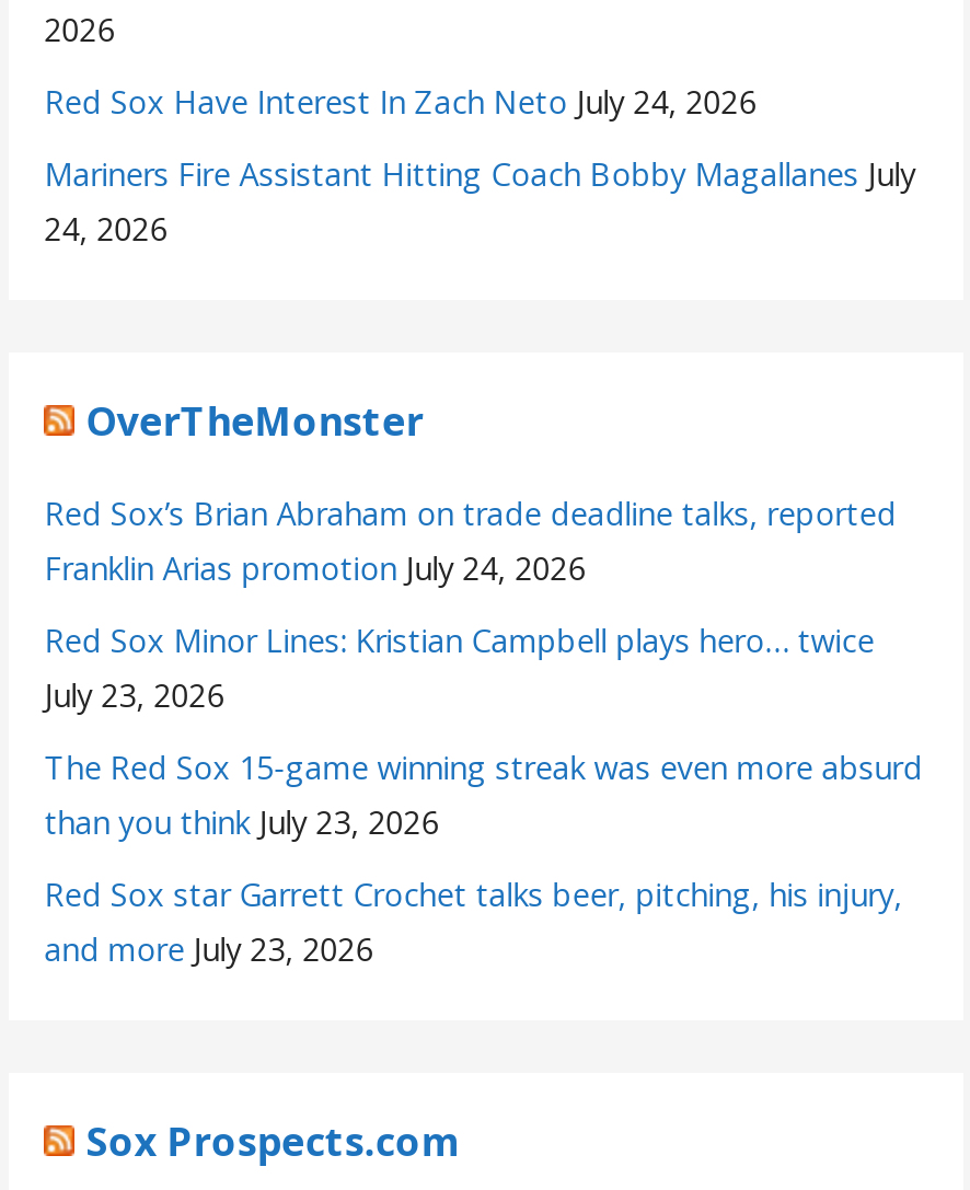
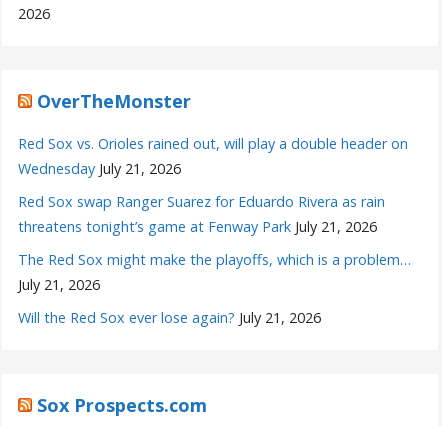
- Red Sox Have Interest In Zach Neto July 24, 2026
- Mariners Fire Assistant Hitting Coach Bobby Magallanes July
- 24, 2026

- Red Sox’s Brian Abraham on trade deadline talks, reported
- Franklin Arias promotion July 24, 2026
+ Red Sox vs. Orioles rained out, will play a double header on
+ Wednesday July 21, 2026

- Red Sox Minor Lines: Kristian Campbell plays hero… twice
- July 23, 2026
+ Red Sox swap Ranger Suarez for Eduardo Rivera as rain
+ threatens tonight’s game at Fenway Park July 21, 2026

- The Red Sox 15-game winning streak was even more absurd
- than you think July 23, 2026
+ The Red Sox might make the playoffs, which is a problem…
+ July 21, 2026

- Red Sox star Garrett Crochet talks beer, pitching, his injury,
- and more July 23, 2026
+ Will the Red Sox ever lose again? July 21, 2026
